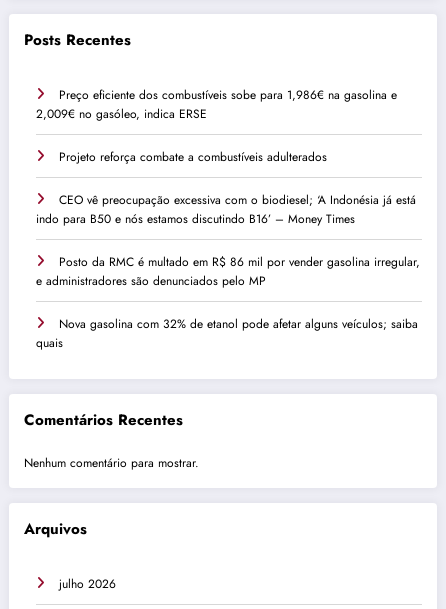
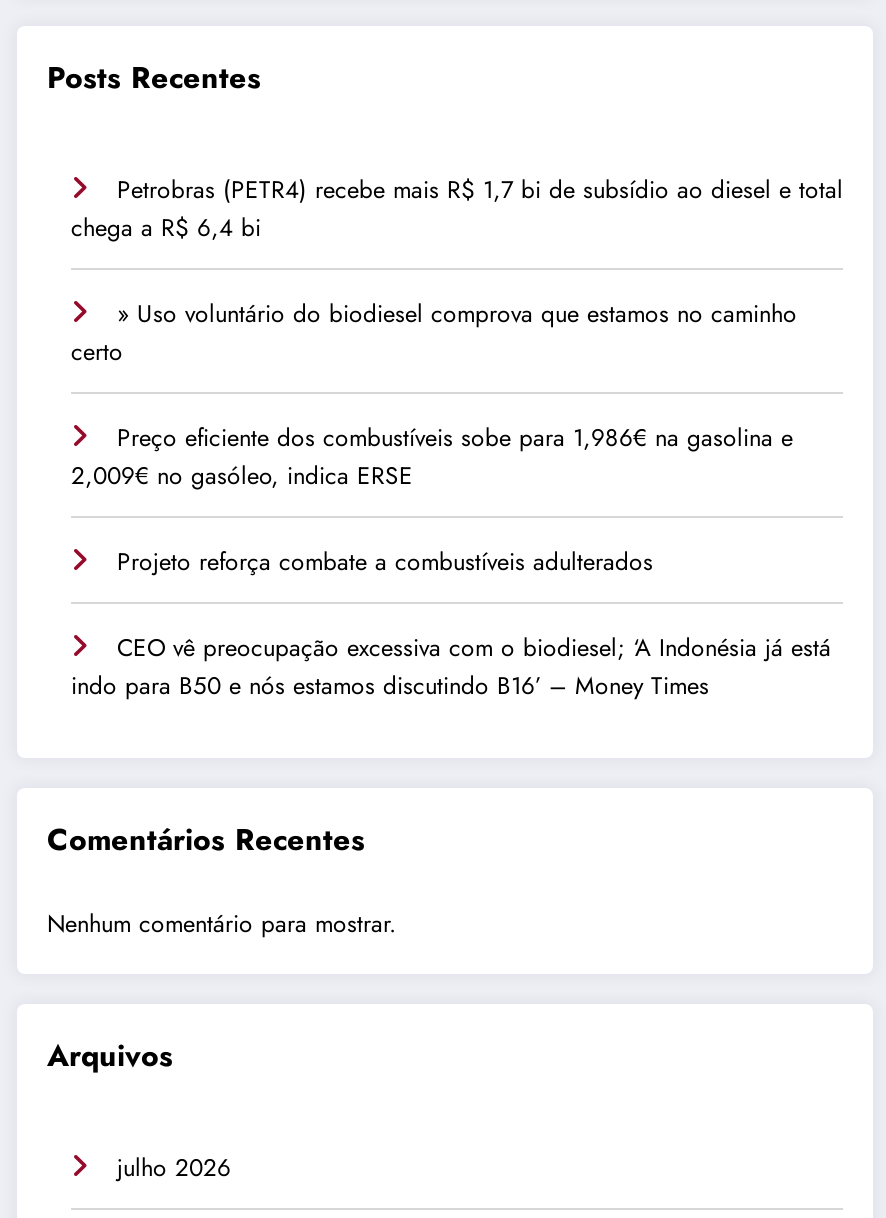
+ Petrobras (PETR4) recebe mais R$ 1,7 bi de subsídio ao diesel e total
+ chega a R$ 6,4 bi
+ » Uso voluntário do biodiesel comprova que estamos no caminho
+ certo

moved down: Preço eficiente dos combustíveis sobe para 1,986€ na gasolina e | 2,009€ no gasóleo, indica ERSE | Projeto reforça combate a combustíveis adulterados | CEO vê preocupação excessiva com o biodiesel; ‘A Indonésia já está | indo para B50 e nós estamos discutindo B16’ – Money Times

- Posto da RMC é multado em R$ 86 mil por vender gasolina irregular,
- e administradores são denunciados pelo MP
- Nova gasolina com 32% de etanol pode afetar alguns veículos; saiba
- quais
